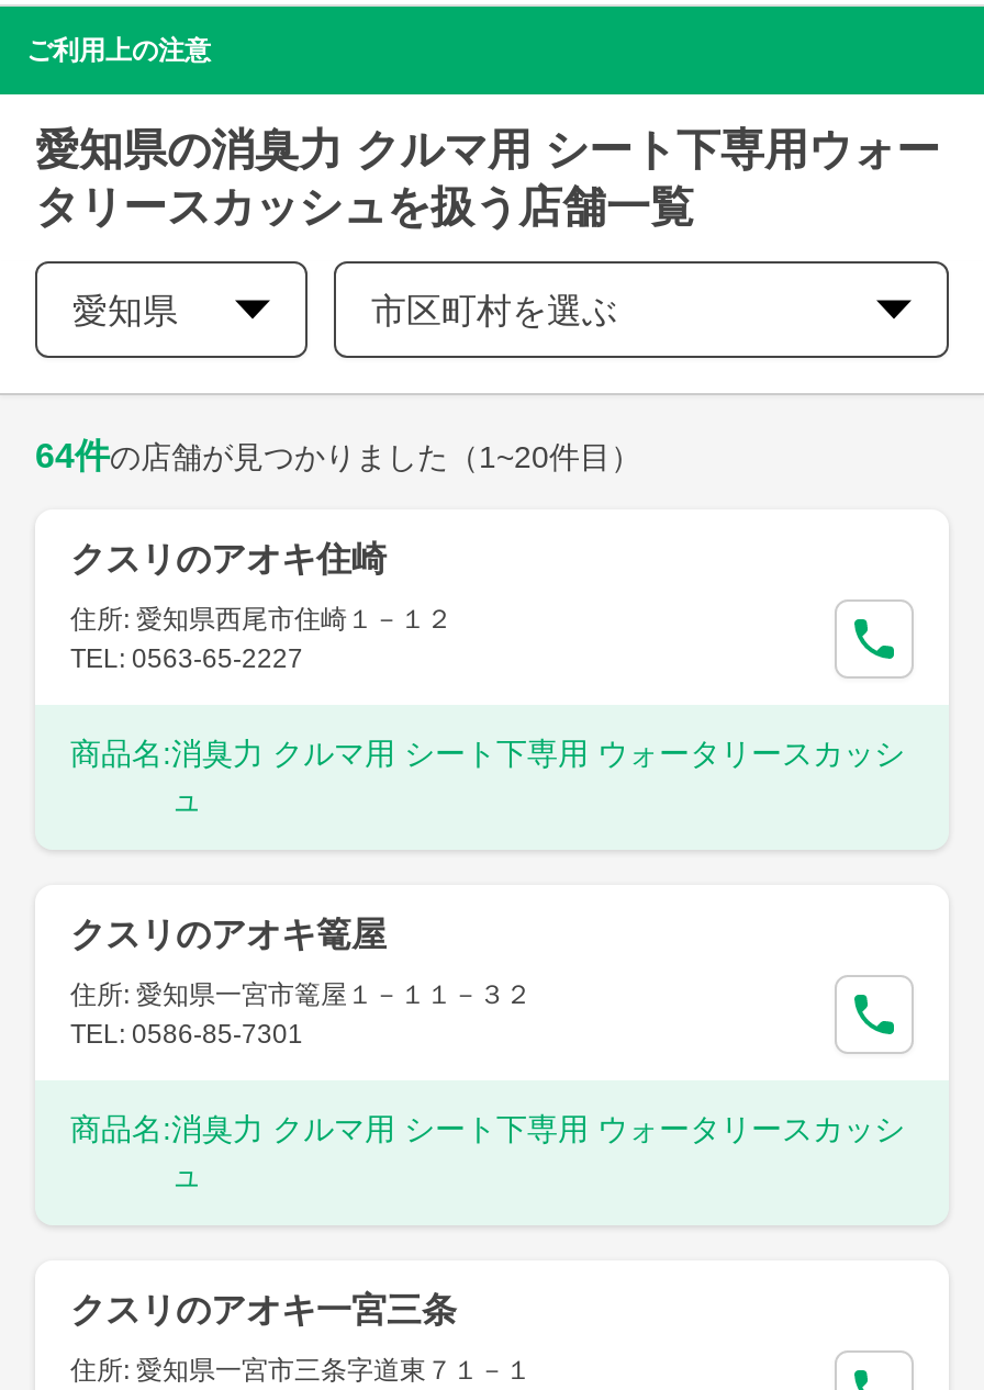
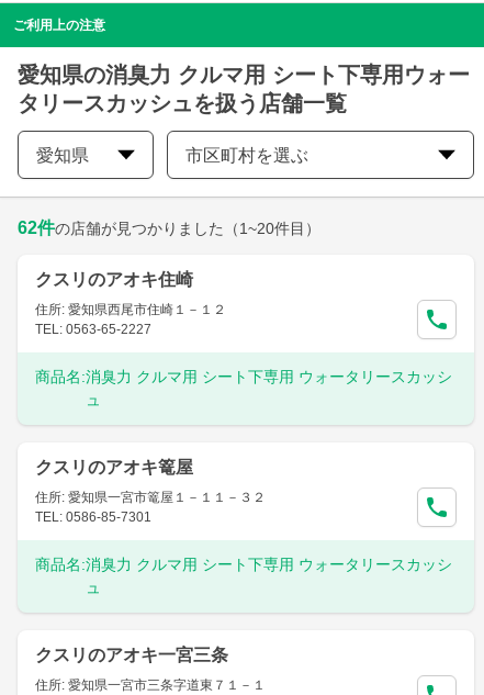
- 64件の店舗が見つかりました（1~20件目）
+ 62件の店舗が見つかりました（1~20件目）
